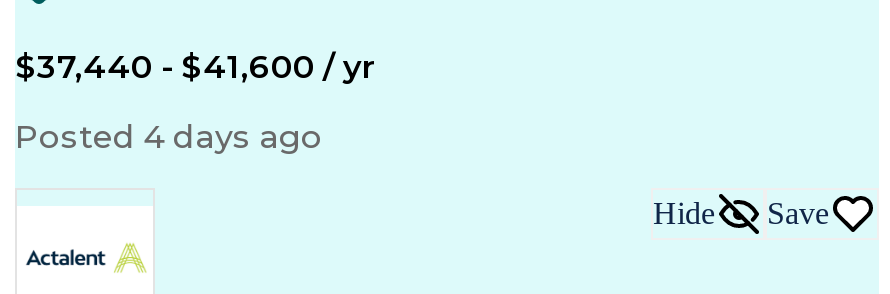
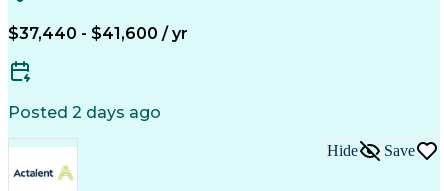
- Posted 4 days ago
+ Posted 2 days ago
